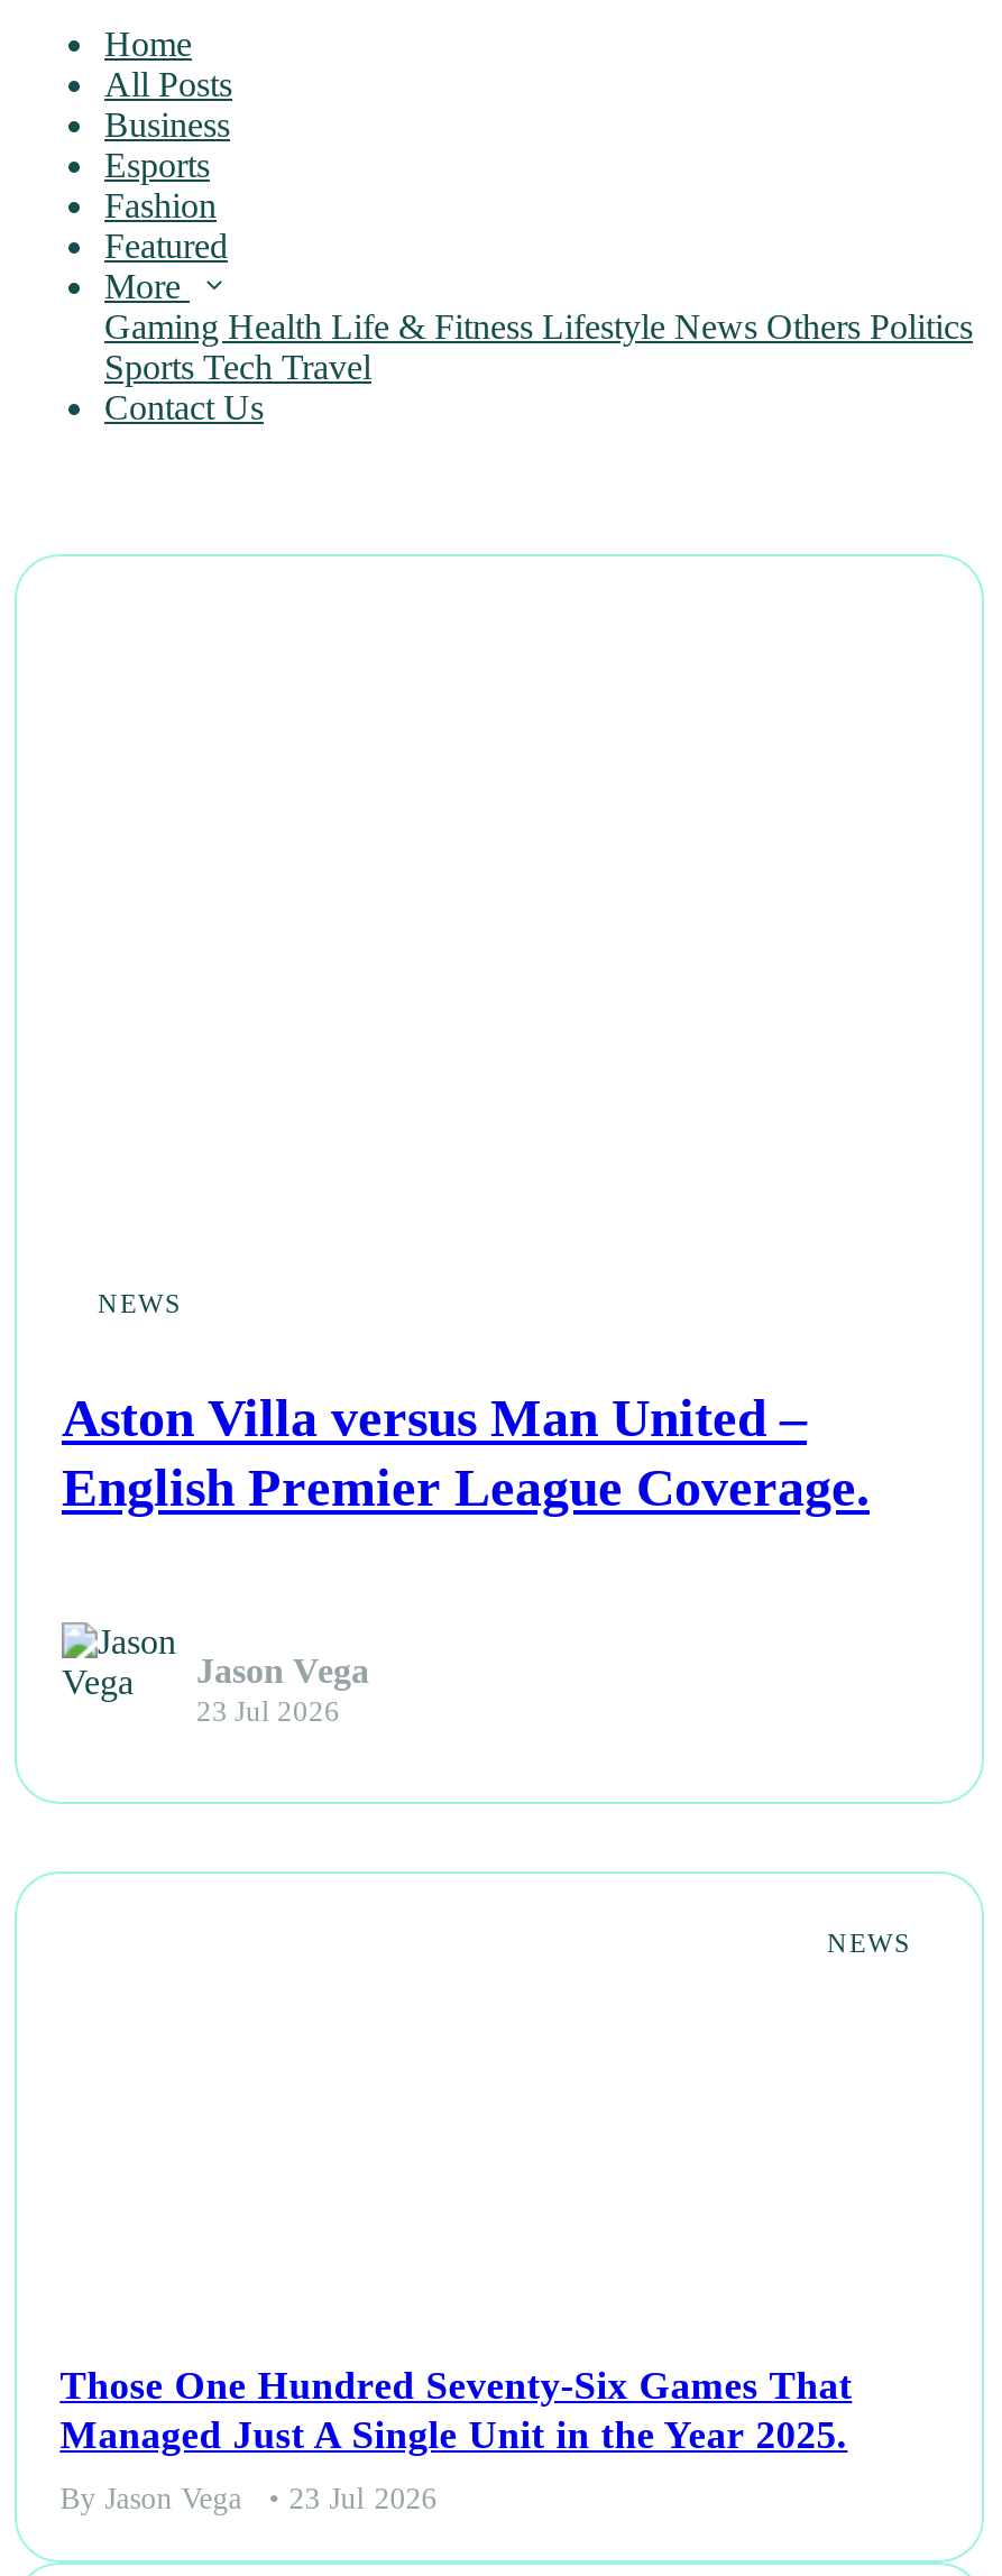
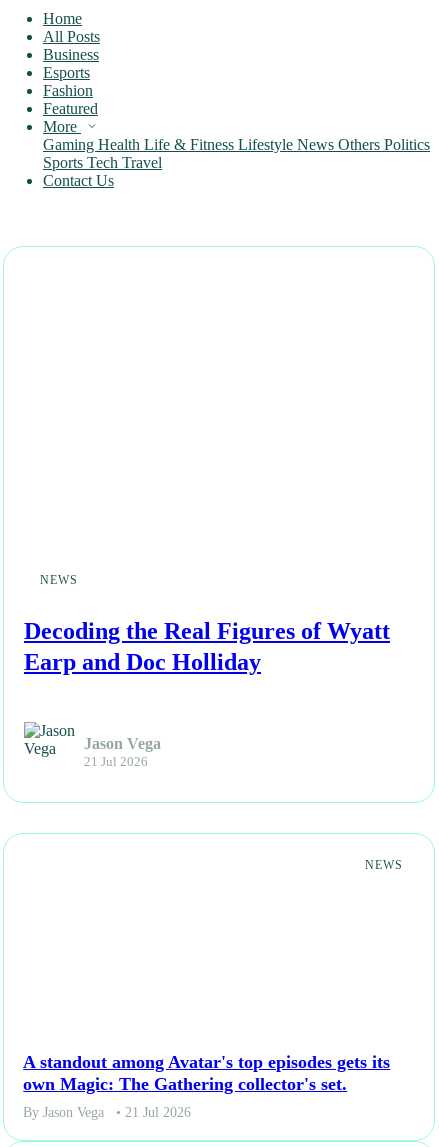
- Aston Villa versus Man United –
- English Premier League Coverage.
+ Decoding the Real Figures of Wyatt
+ Earp and Doc Holliday

- 23 Jul 2026
+ 21 Jul 2026

- Those One Hundred Seventy-Six Games That
- Managed Just A Single Unit in the Year 2025.
+ A standout among Avatar's top episodes gets its
+ own Magic: The Gathering collector's set.

- By Jason Vega • 23 Jul 2026
+ By Jason Vega • 21 Jul 2026
